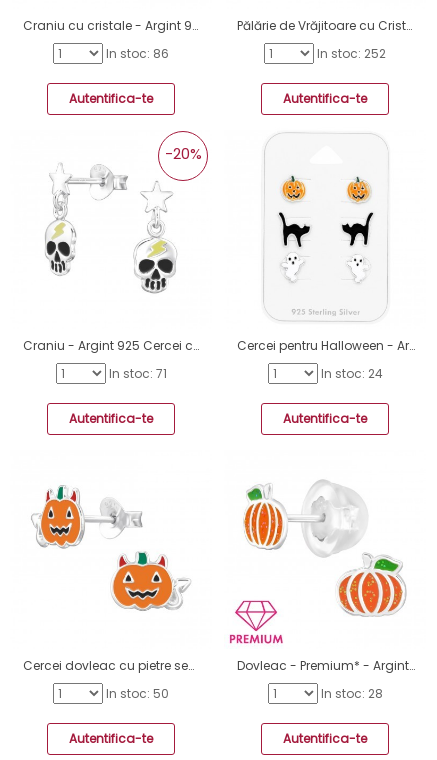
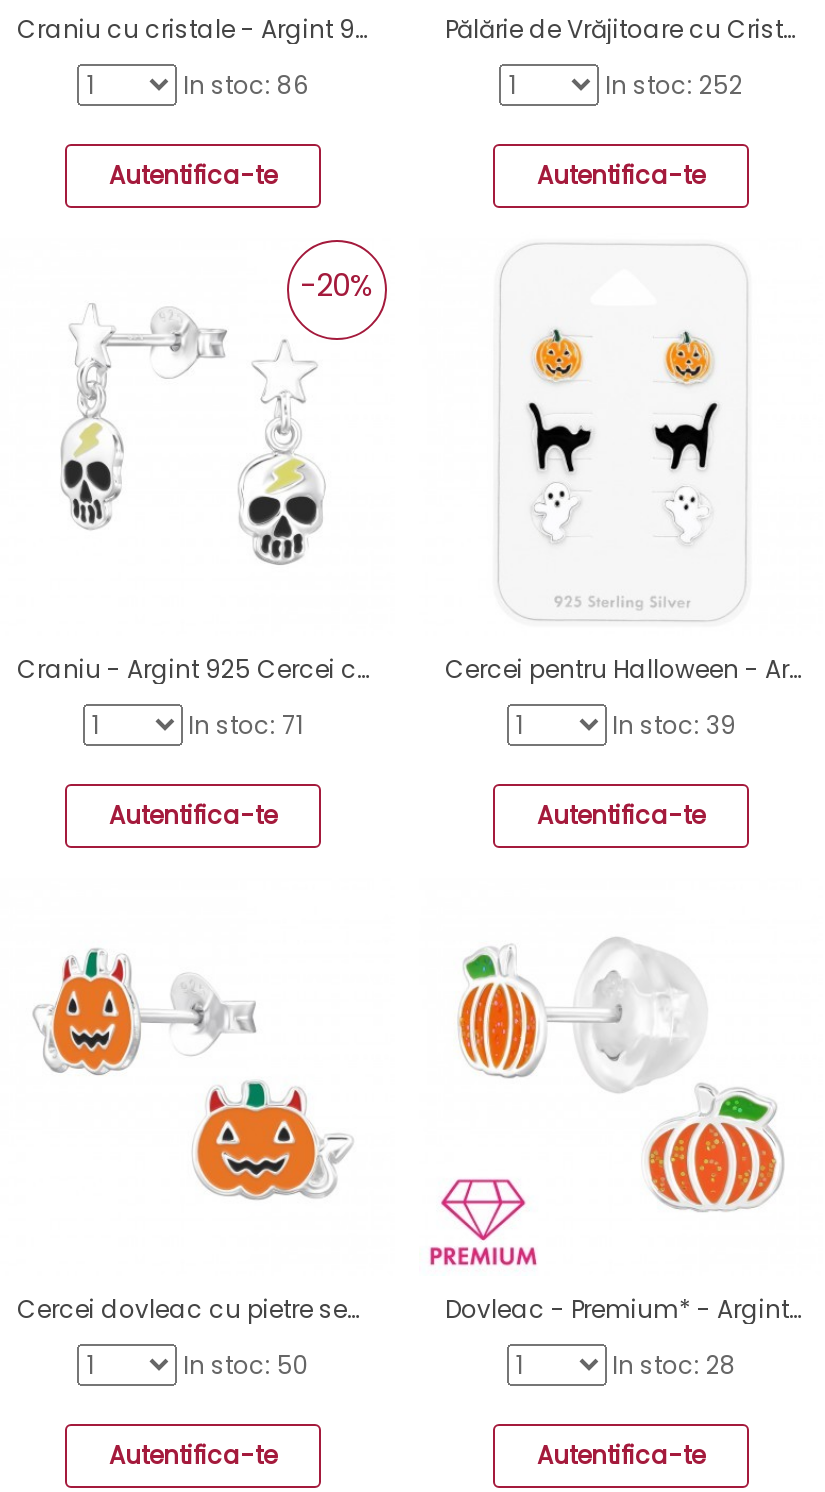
- In stoc: 24
+ In stoc: 39
